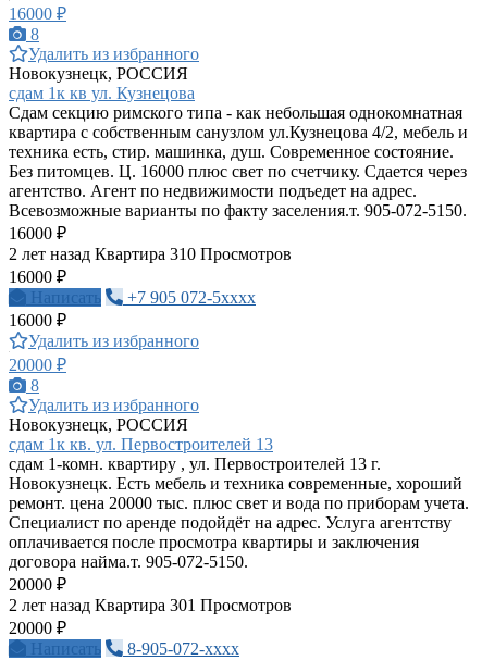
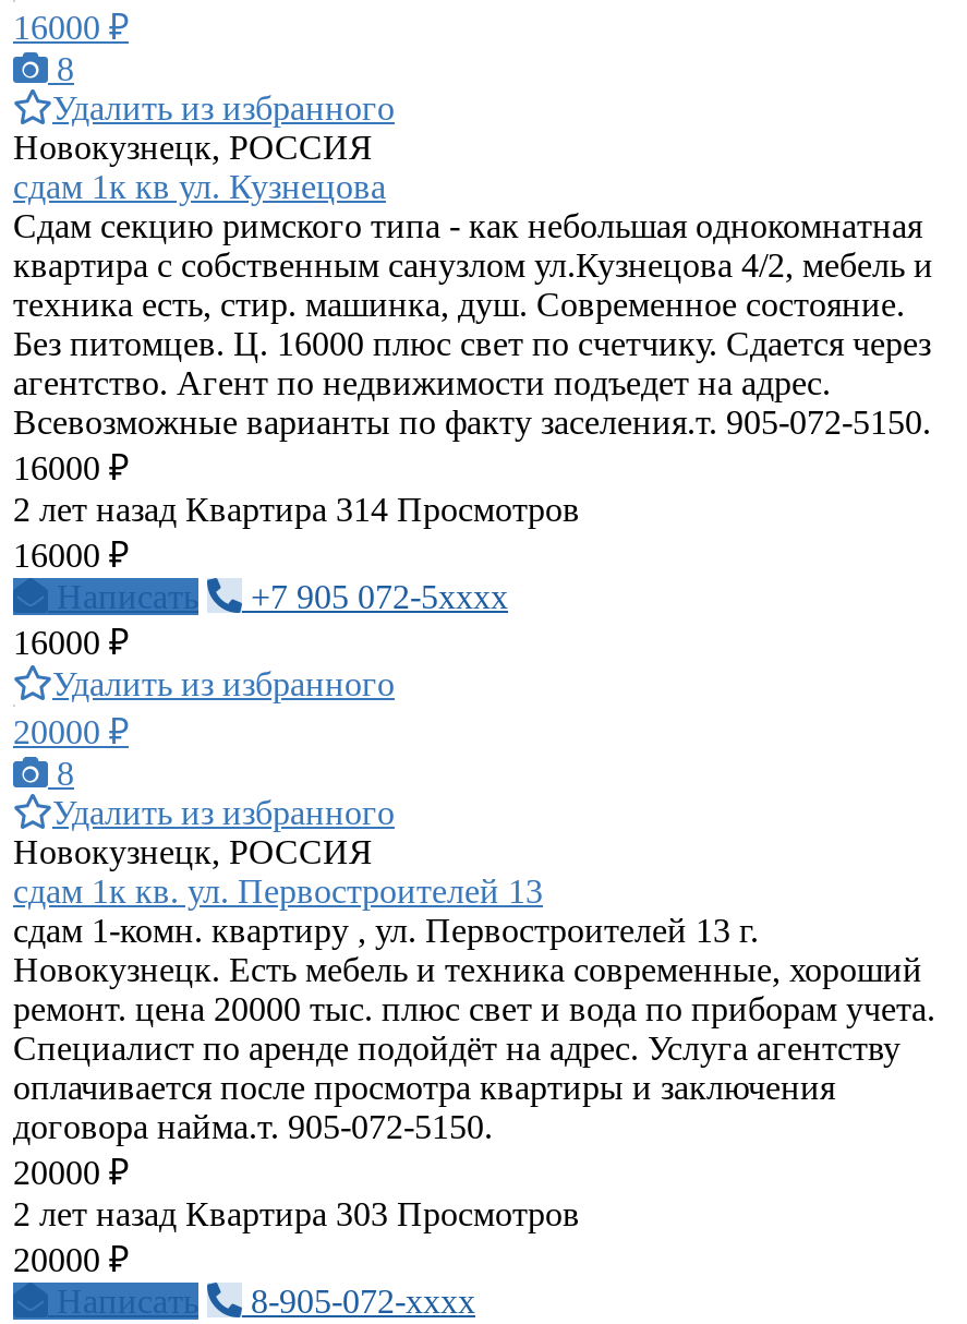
- 2 лет назад Квартира 310 Просмотров
+ 2 лет назад Квартира 314 Просмотров

- 2 лет назад Квартира 301 Просмотров
+ 2 лет назад Квартира 303 Просмотров
